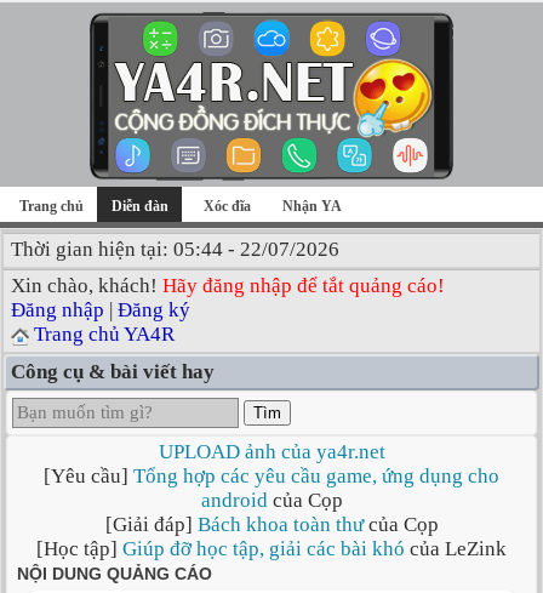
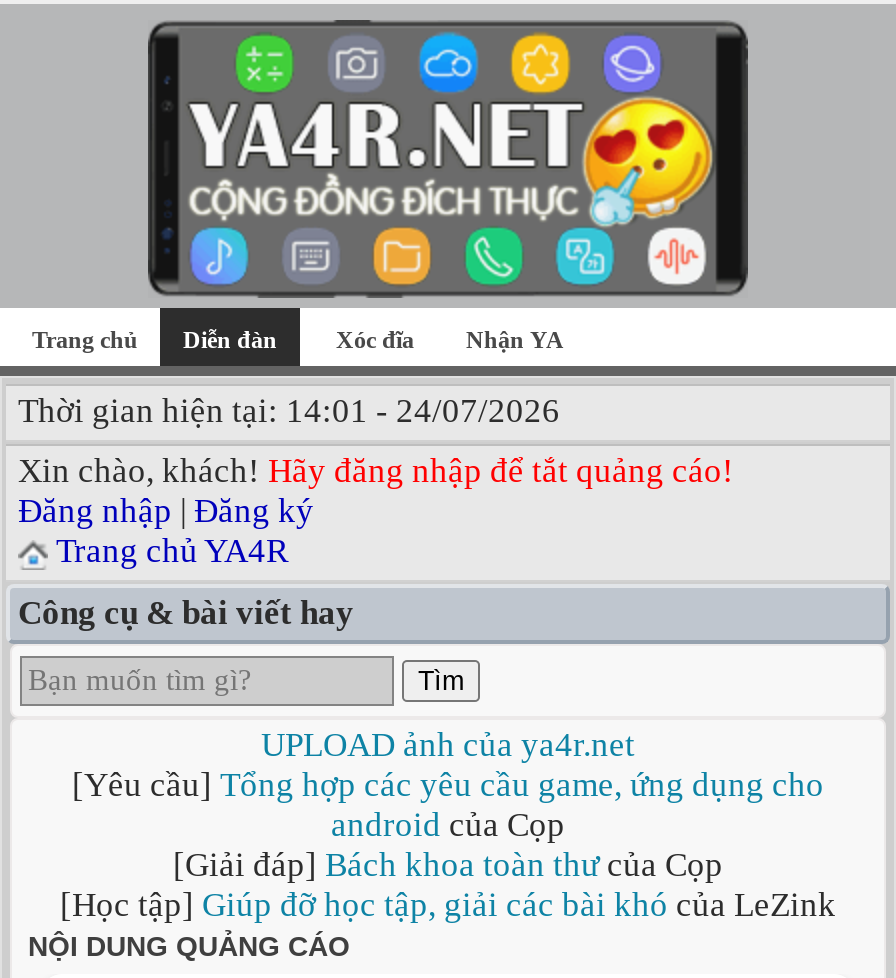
- Thời gian hiện tại: 05:44 - 22/07/2026
+ Thời gian hiện tại: 14:01 - 24/07/2026
